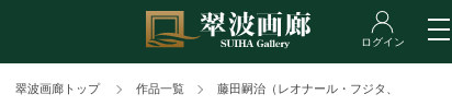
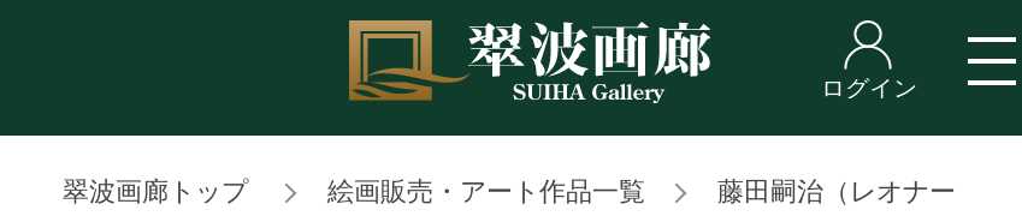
- 作品一覧
- 藤田嗣治（レオナール・フジタ、
+ 絵画販売・アート作品一覧
+ 藤田嗣治（レオナー
